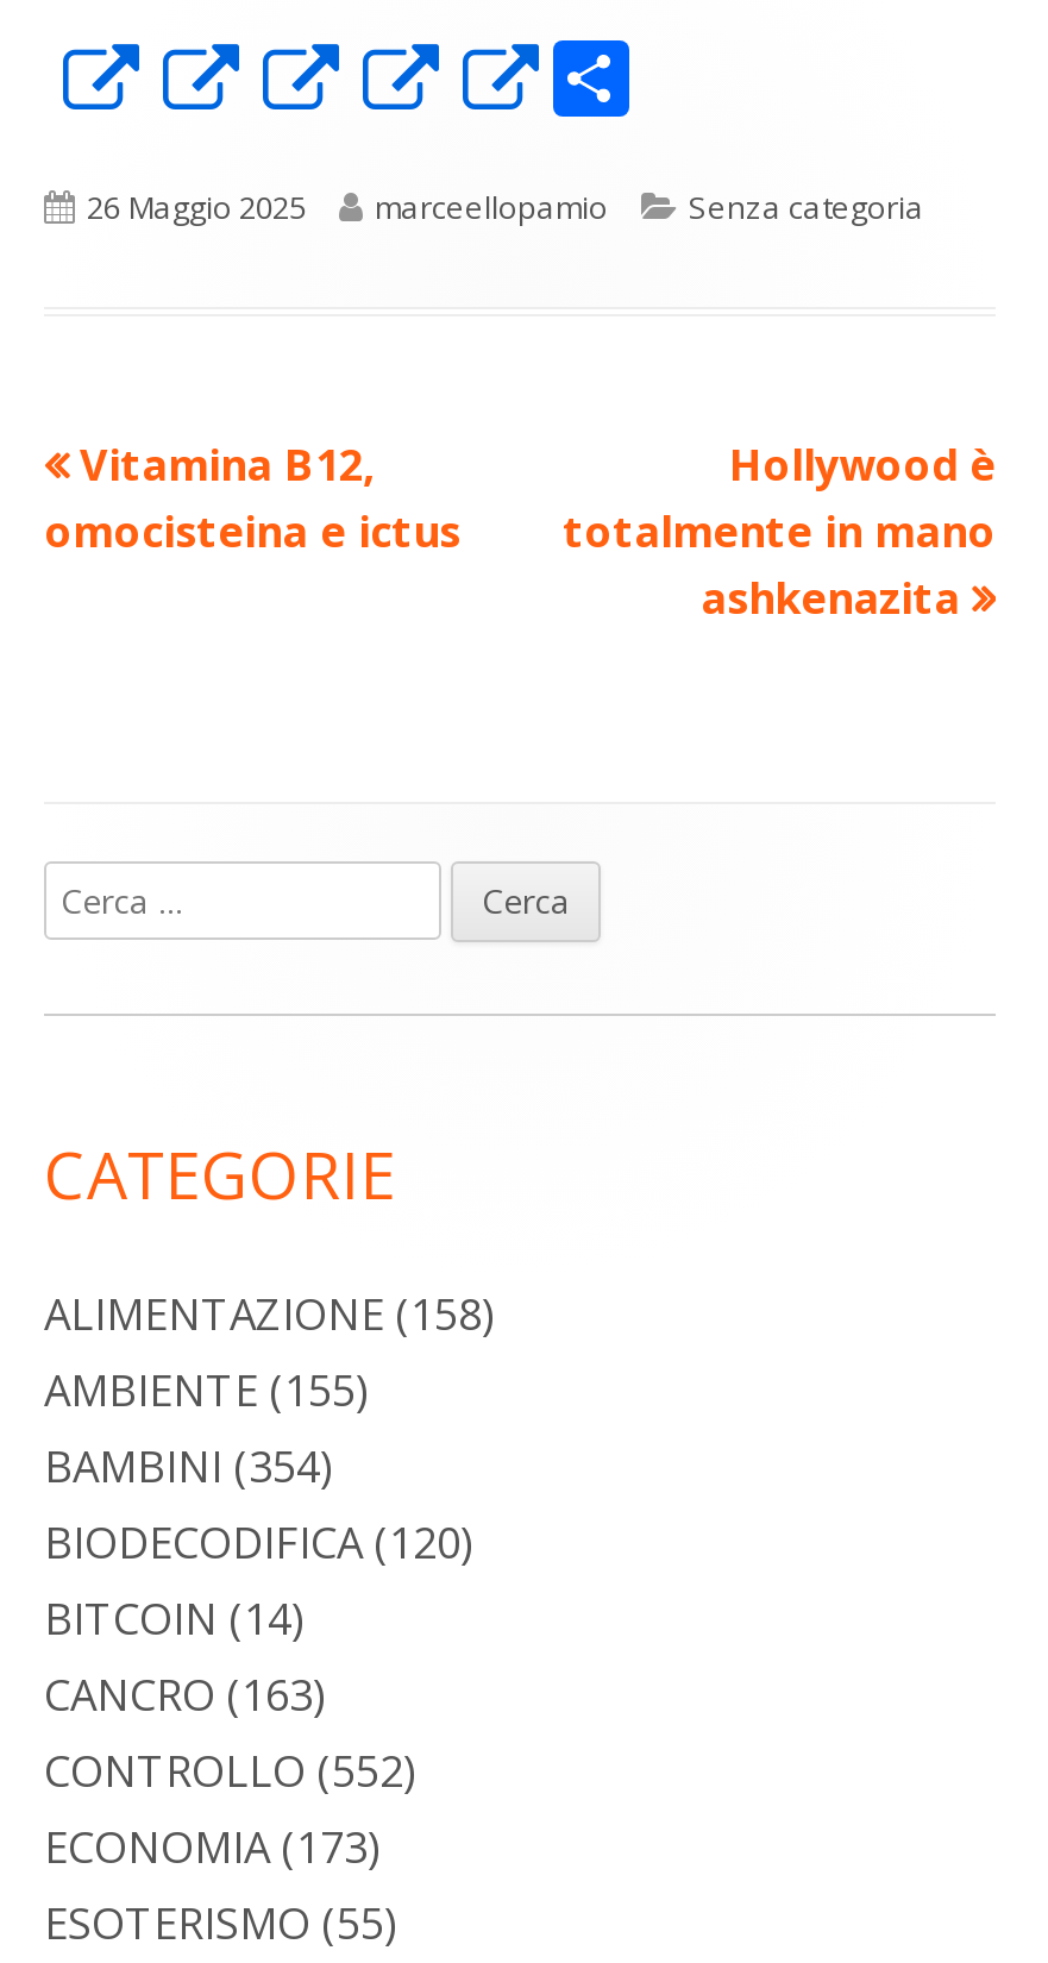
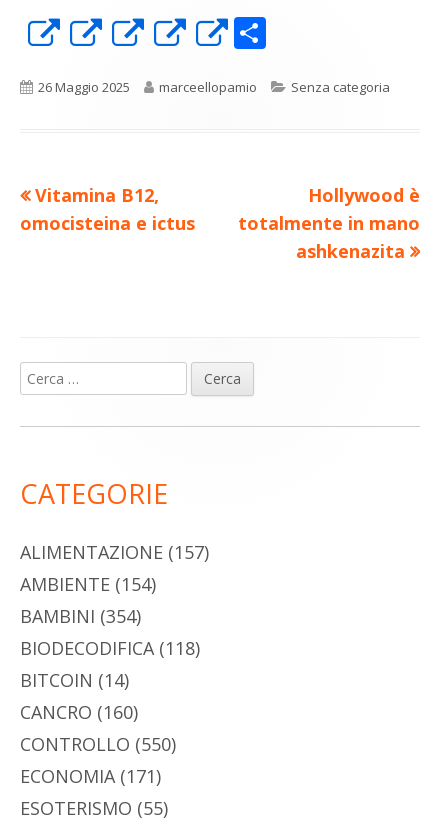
- ALIMENTAZIONE (158)
+ ALIMENTAZIONE (157)

- AMBIENTE (155)
+ AMBIENTE (154)

- BIODECODIFICA (120)
+ BIODECODIFICA (118)

- CANCRO (163)
+ CANCRO (160)

- CONTROLLO (552)
+ CONTROLLO (550)

- ECONOMIA (173)
+ ECONOMIA (171)
